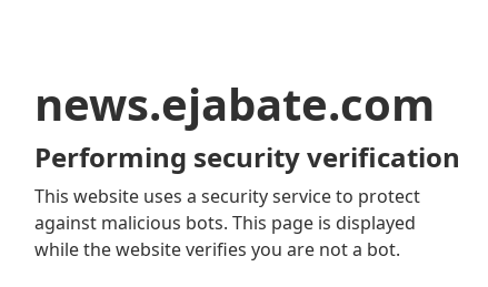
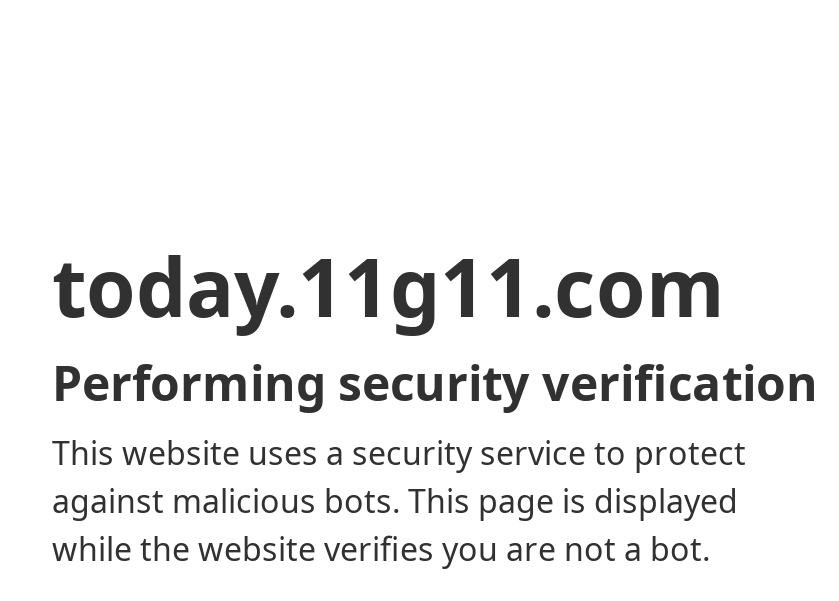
- news.ejabate.com
+ today.11g11.com
